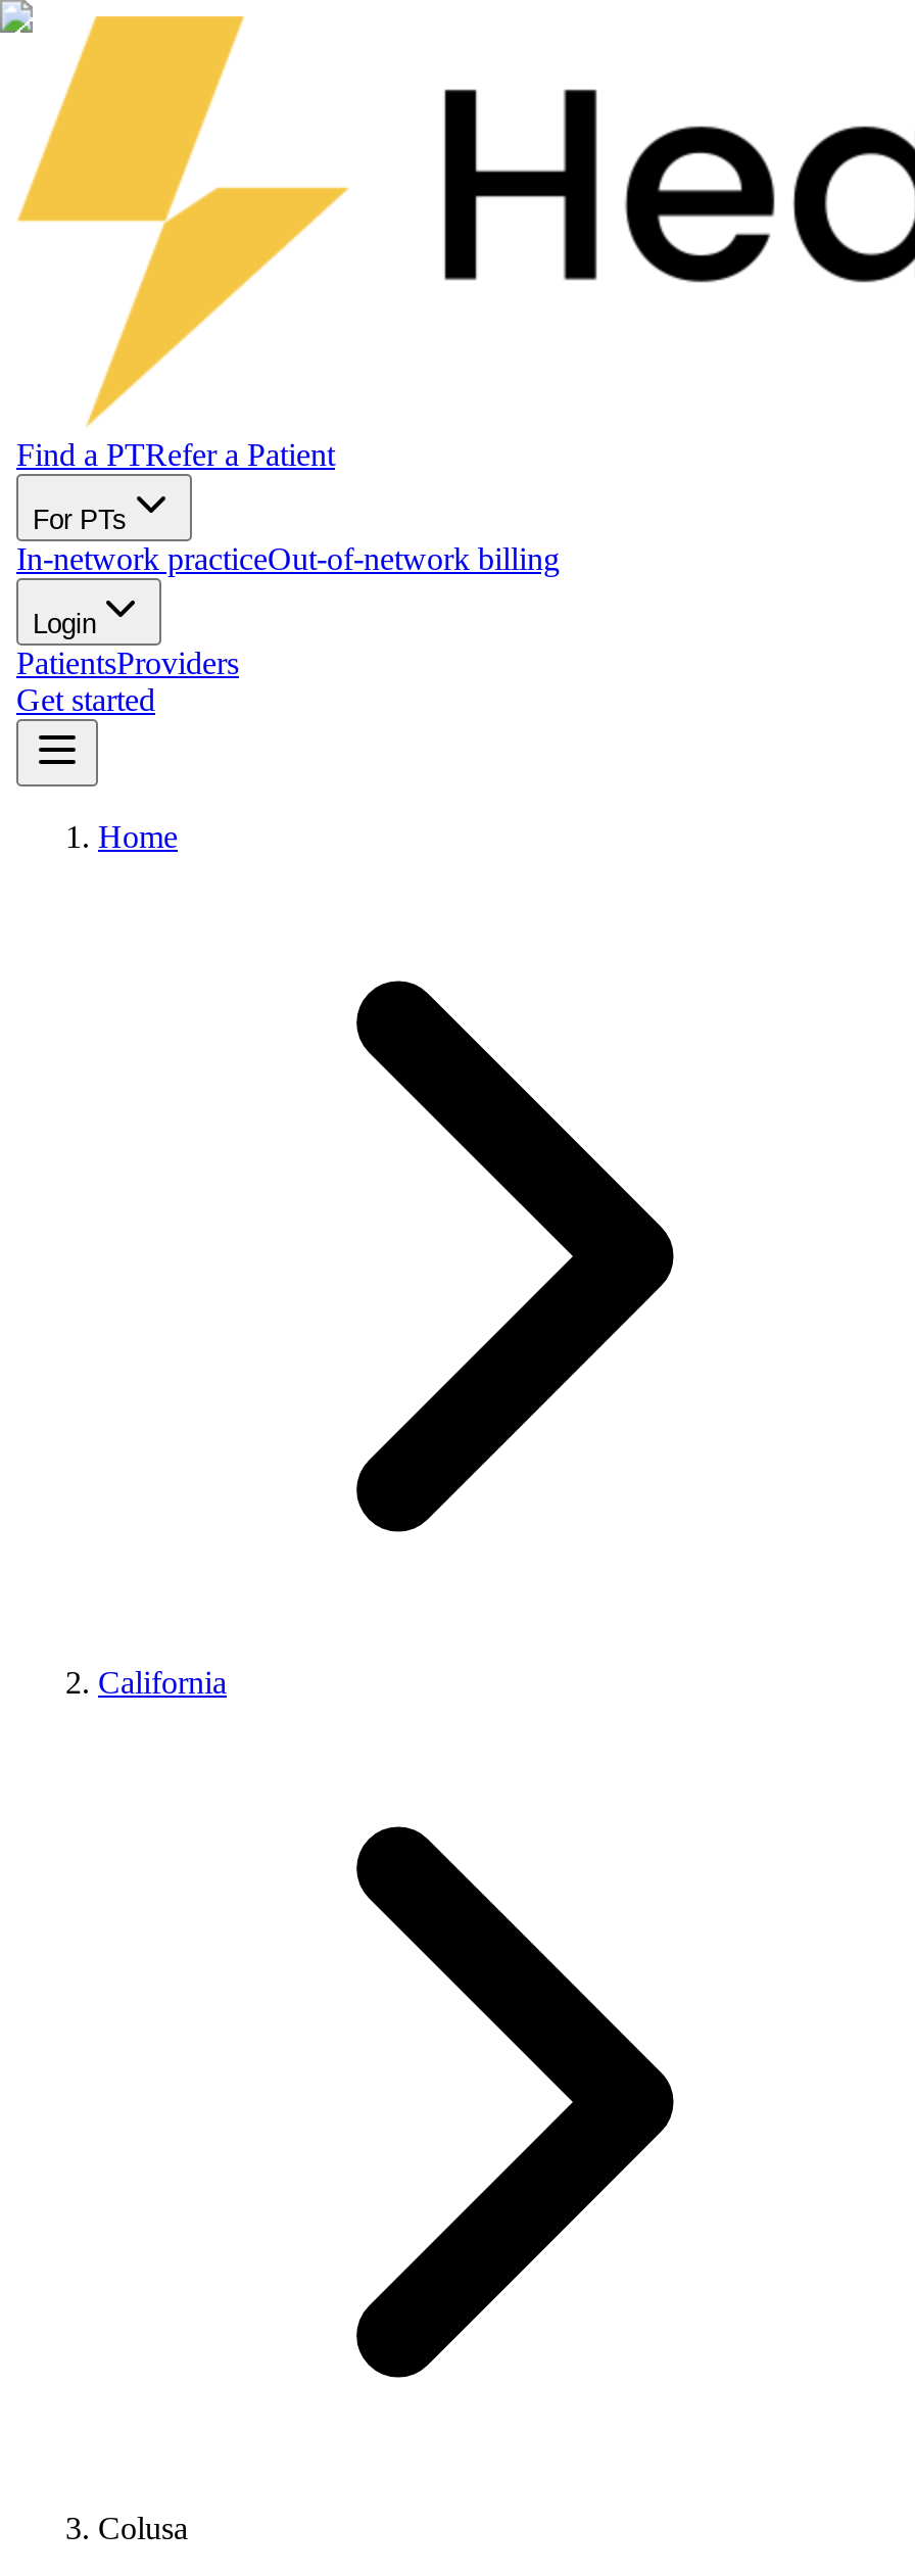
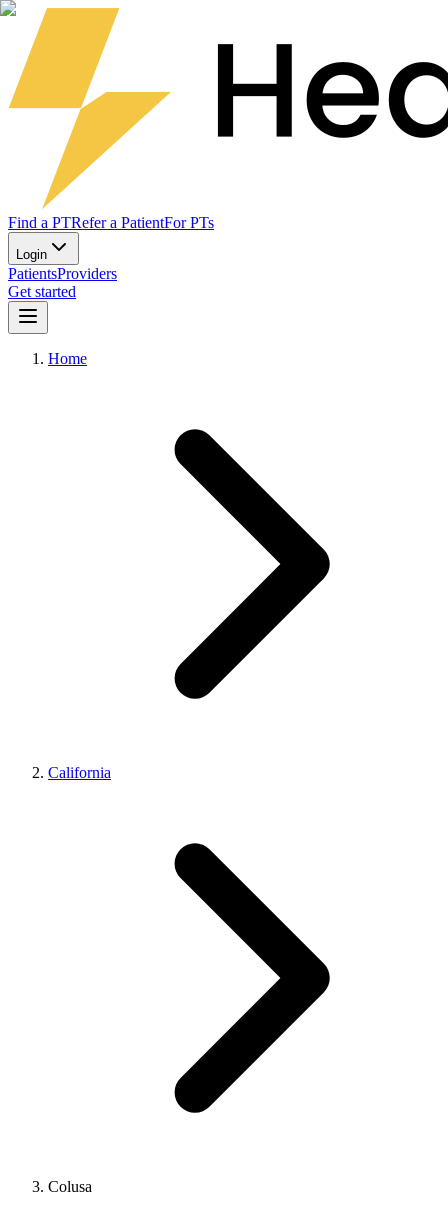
- Find a PTRefer a Patient
- For PTs
- In-network practiceOut-of-network billing
+ Find a PTRefer a PatientFor PTs
